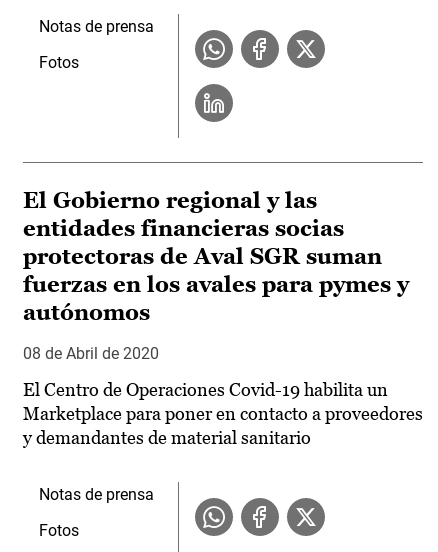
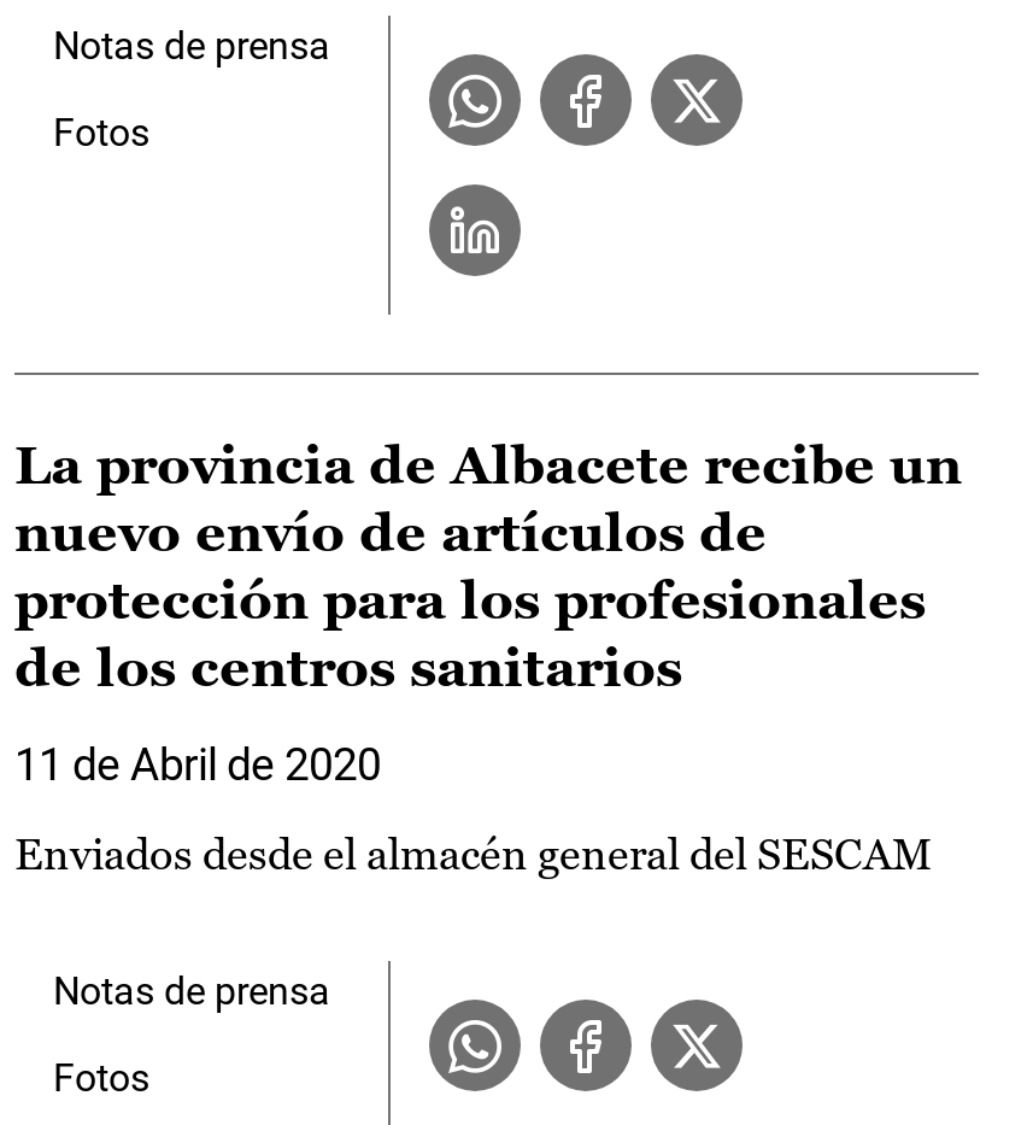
- El Gobierno regional y las
- entidades financieras socias
- protectoras de Aval SGR suman
- fuerzas en los avales para pymes y
- autónomos
+ La provincia de Albacete recibe un
+ nuevo envío de artículos de
+ protección para los profesionales
+ de los centros sanitarios

- 08 de Abril de 2020
+ 11 de Abril de 2020

- El Centro de Operaciones Covid-19 habilita un
- Marketplace para poner en contacto a proveedores
- y demandantes de material sanitario
+ Enviados desde el almacén general del SESCAM
